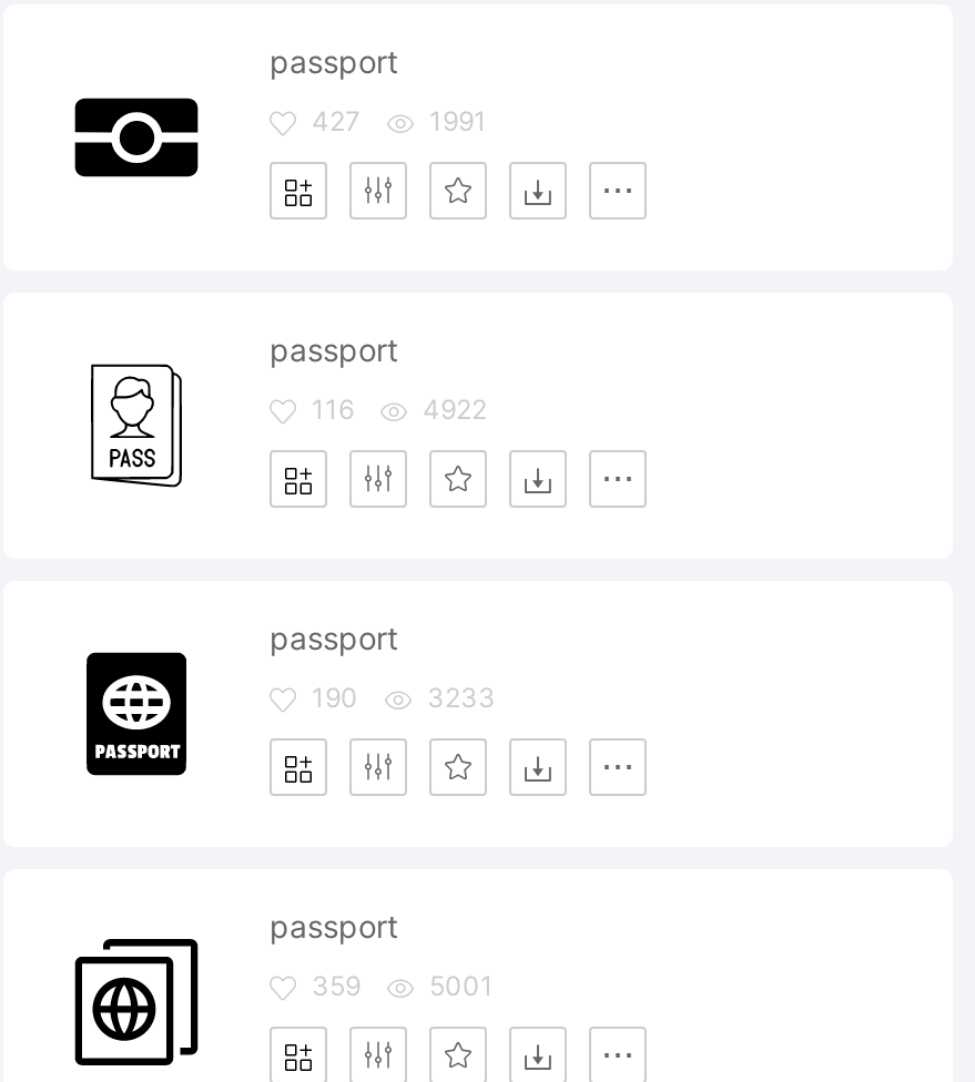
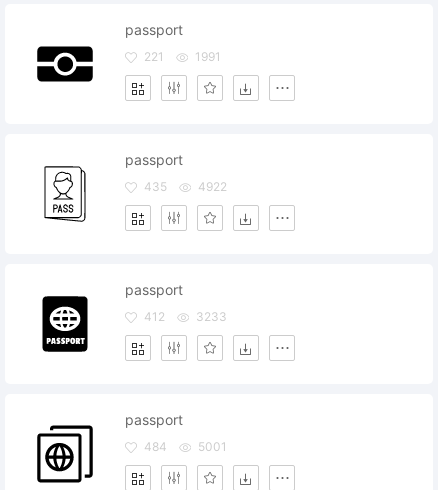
- 427
+ 221

- 116
+ 435

- 190
+ 412

- 359
+ 484
